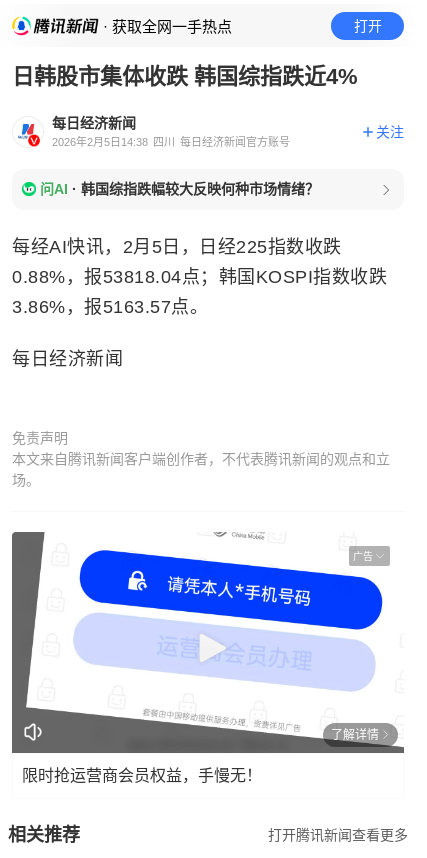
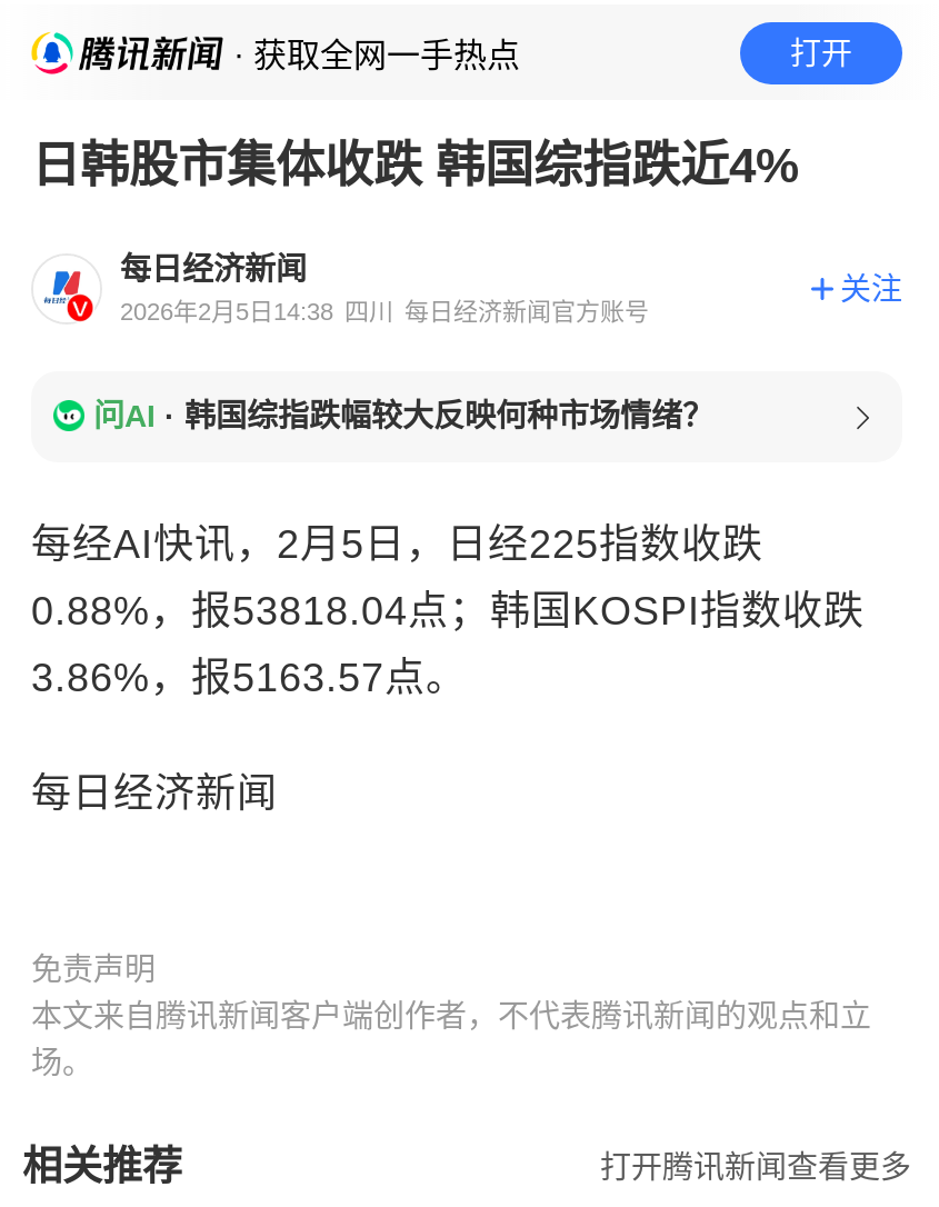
- [image]
- 广告

- 了解详情
- 限时抢运营商会员权益，手慢无！
